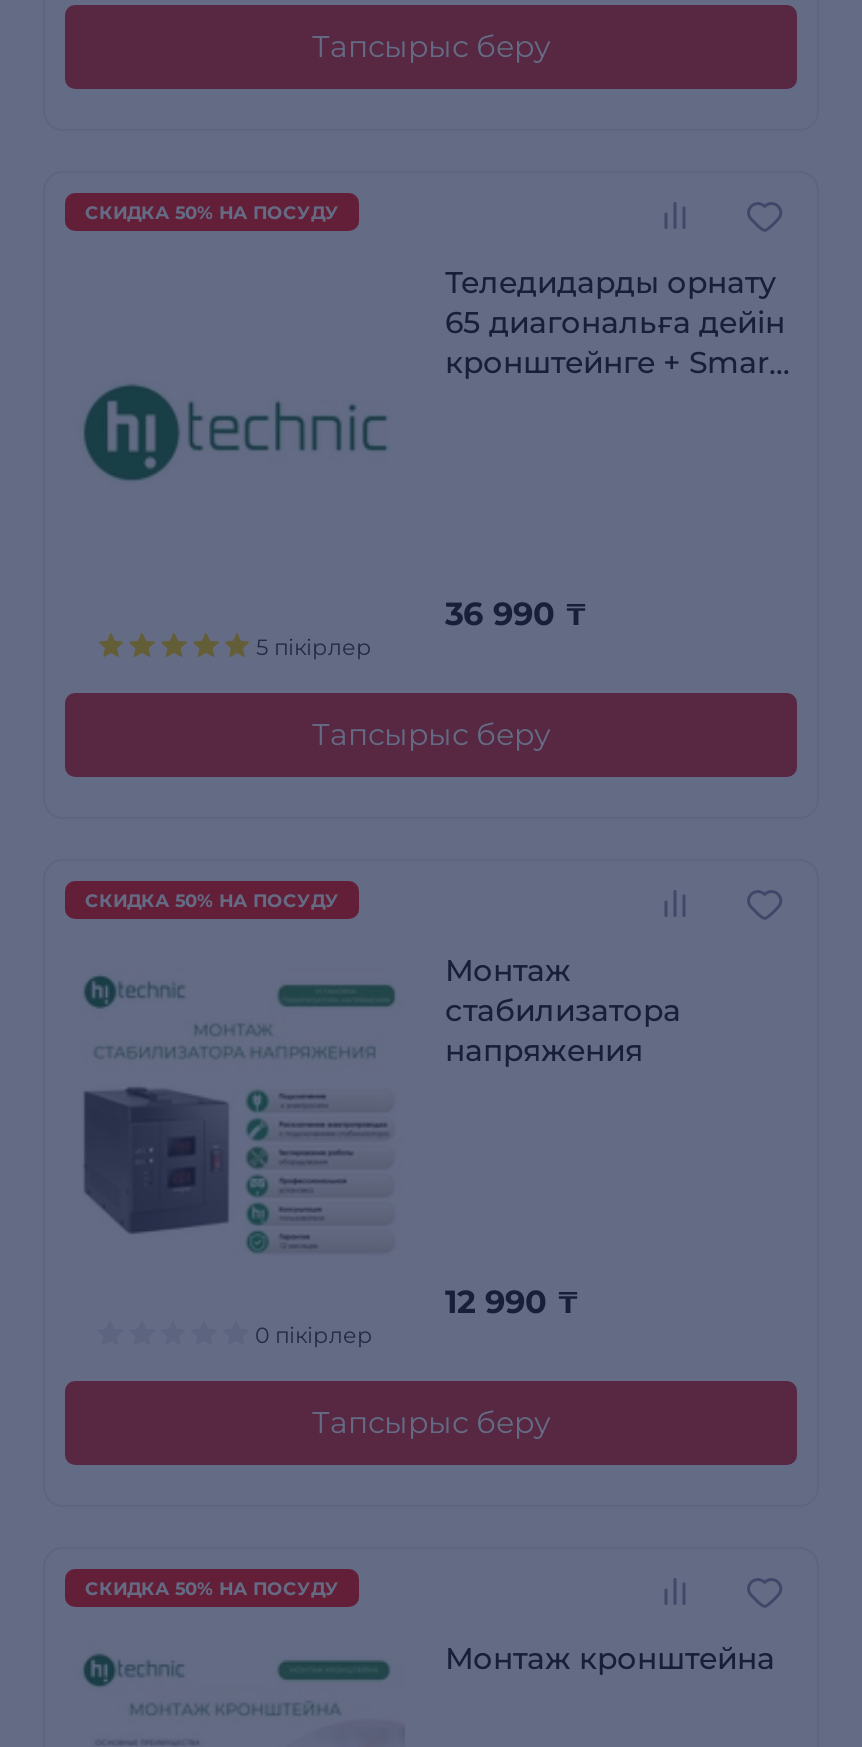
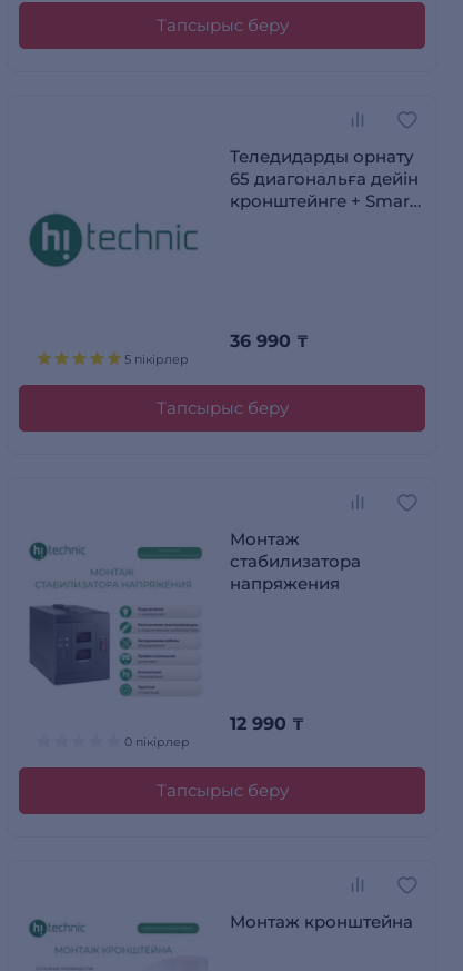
- СКИДКА 50% НА ПОСУДУ

- СКИДКА 50% НА ПОСУДУ

- СКИДКА 50% НА ПОСУДУ
